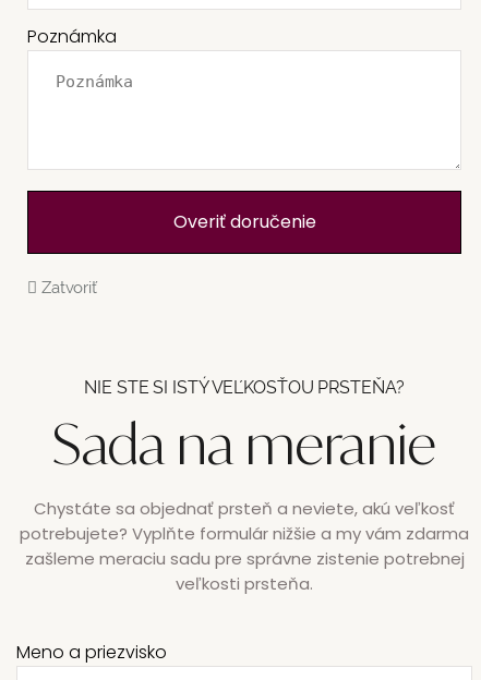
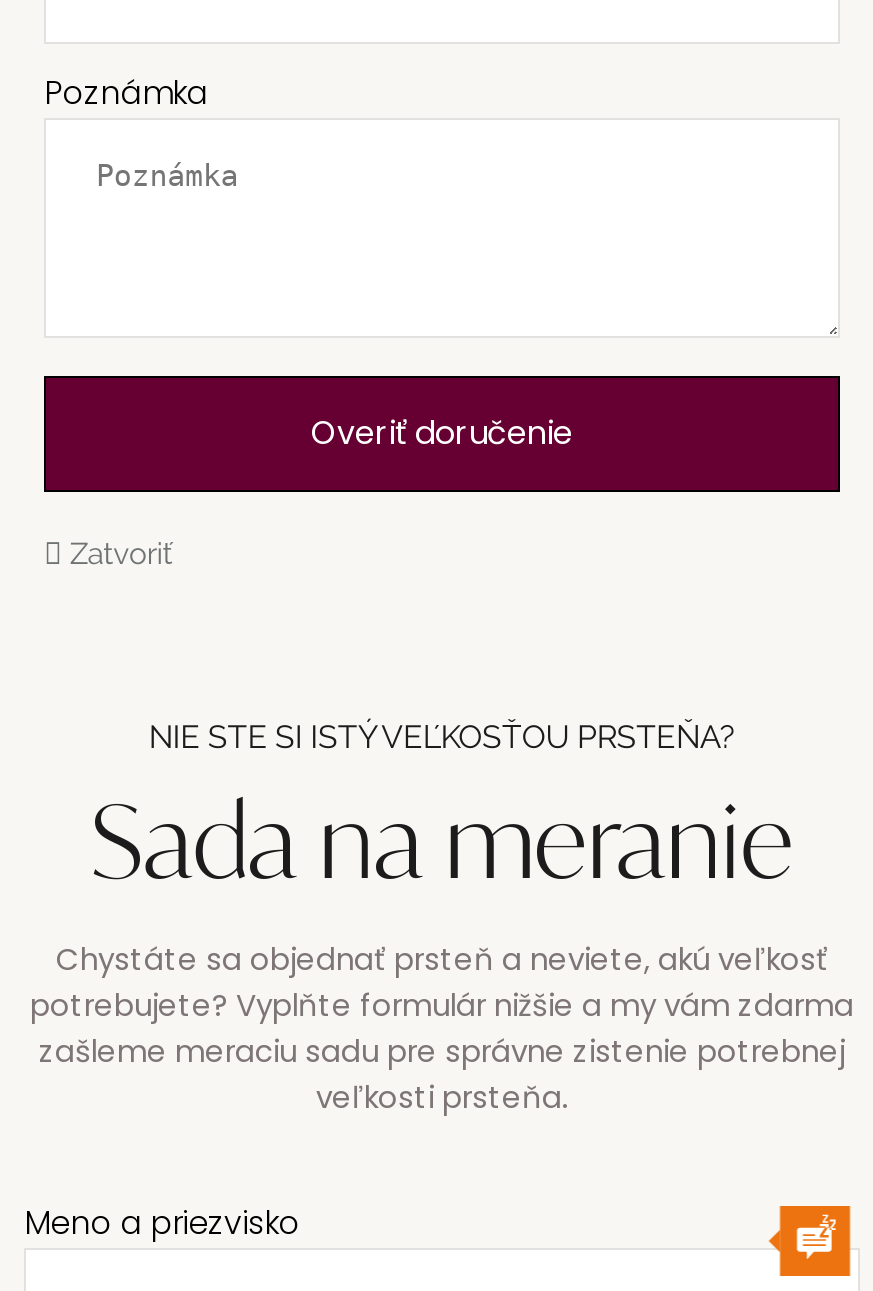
+ [image]
